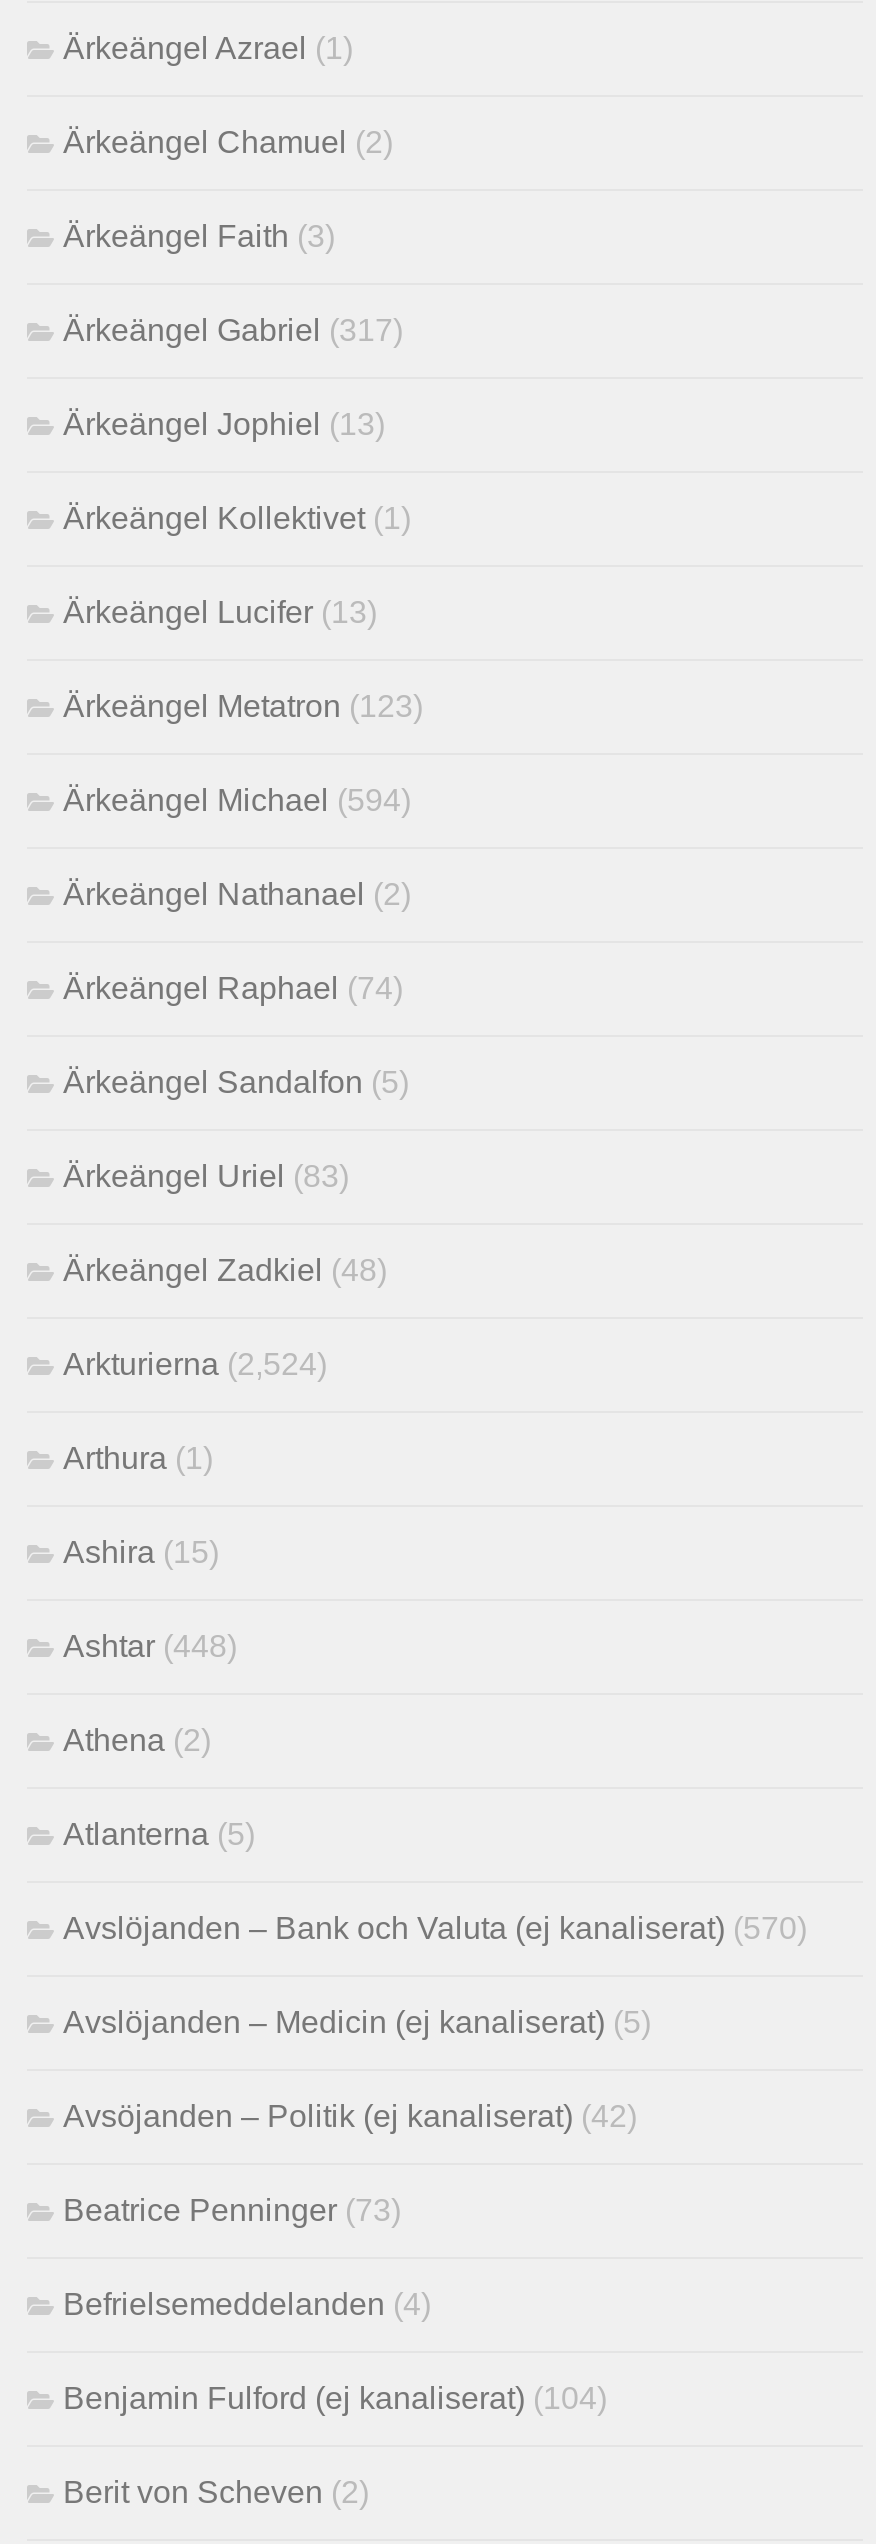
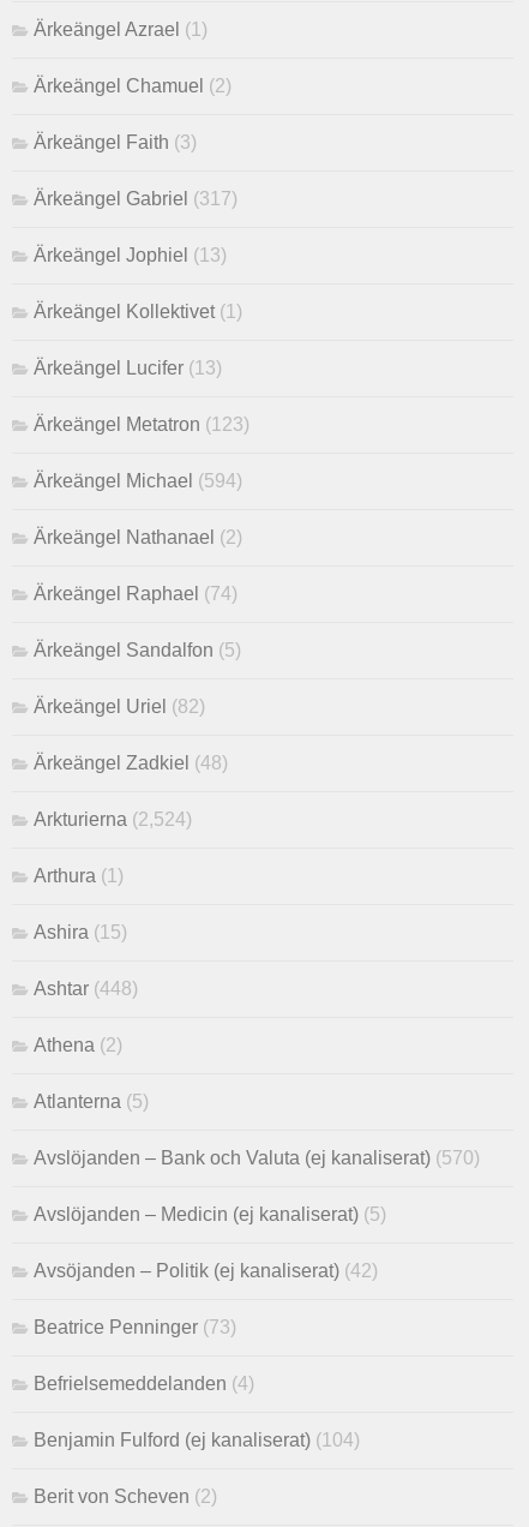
- Ärkeängel Uriel (83)
+ Ärkeängel Uriel (82)
